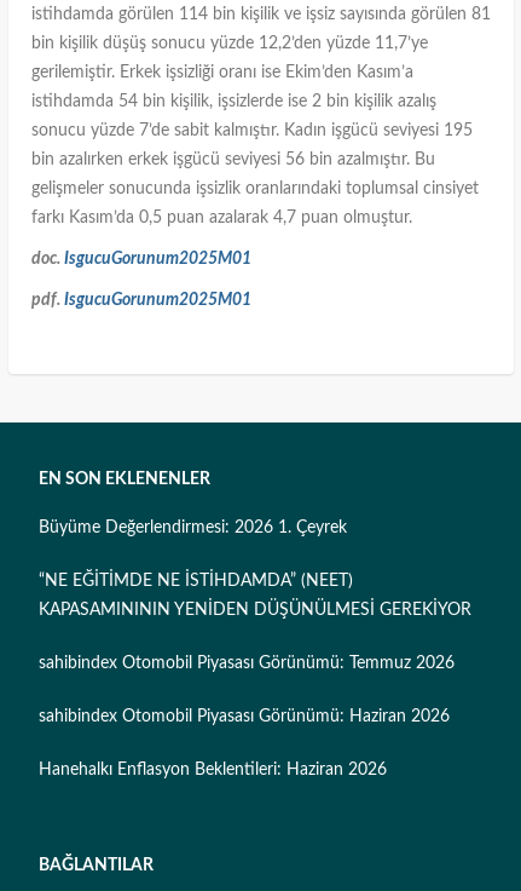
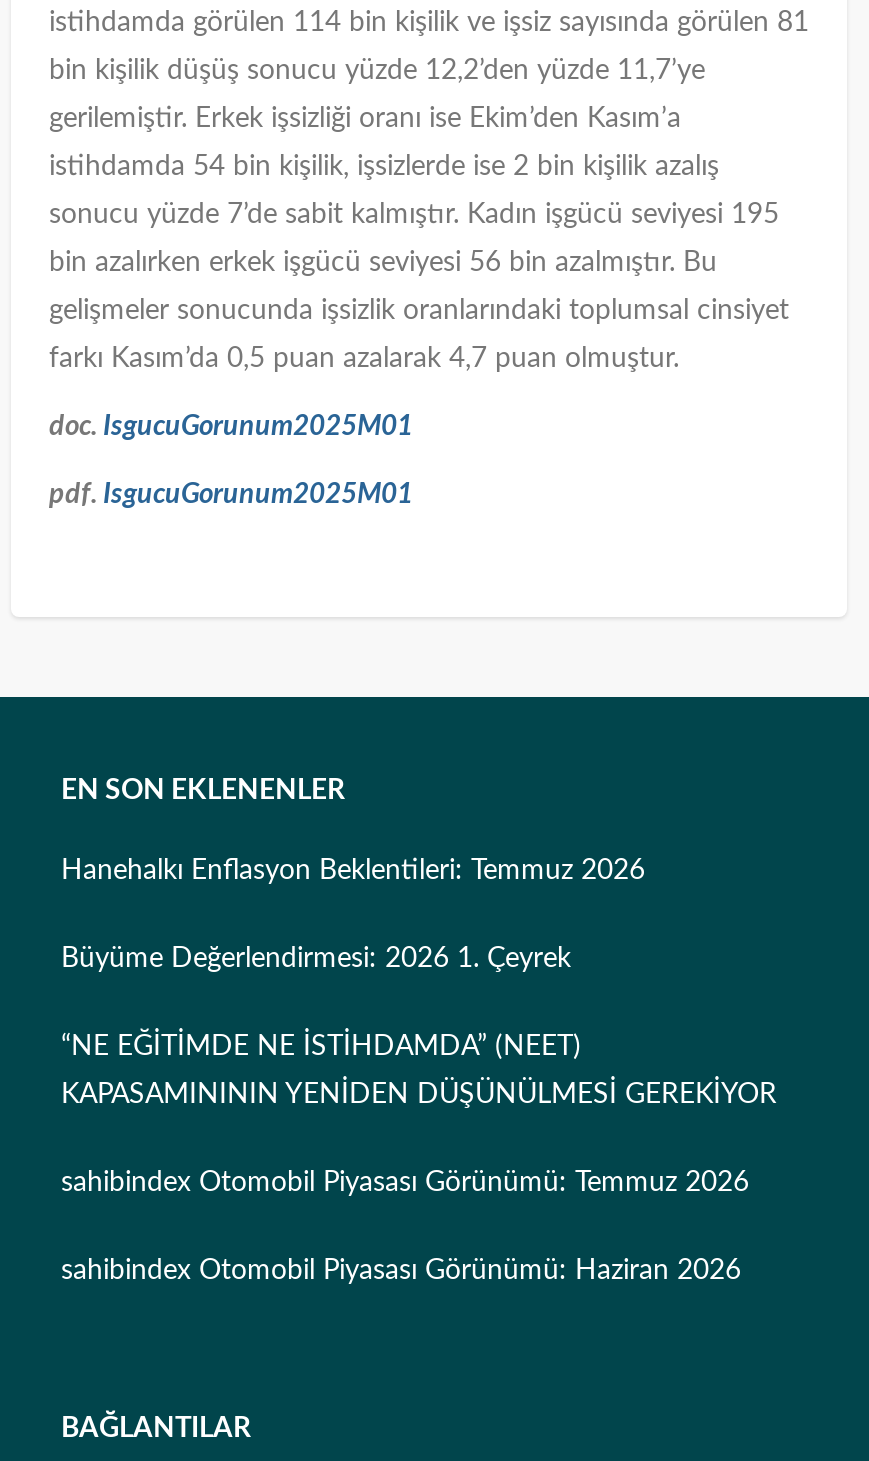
+ Hanehalkı Enflasyon Beklentileri: Temmuz 2026

moved down: Büyüme Değerlendirmesi: 2026 1. Çeyrek | “NE EĞİTİMDE NE İSTİHDAMDA” (NEET) | KAPASAMINININ YENİDEN DÜŞÜNÜLMESİ GEREKİYOR | sahibindex Otomobil Piyasası Görünümü: Temmuz 2026 | sahibindex Otomobil Piyasası Görünümü: Haziran 2026

- Hanehalkı Enflasyon Beklentileri: Haziran 2026
